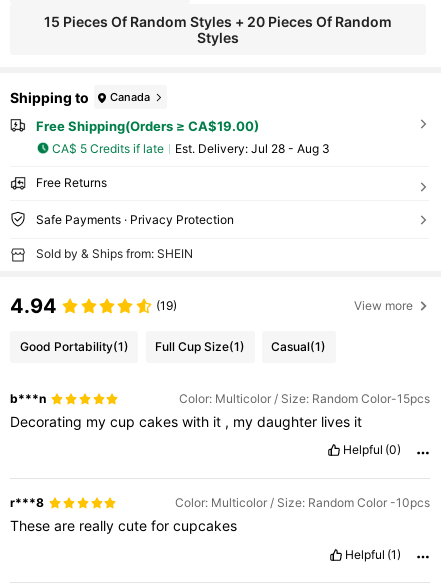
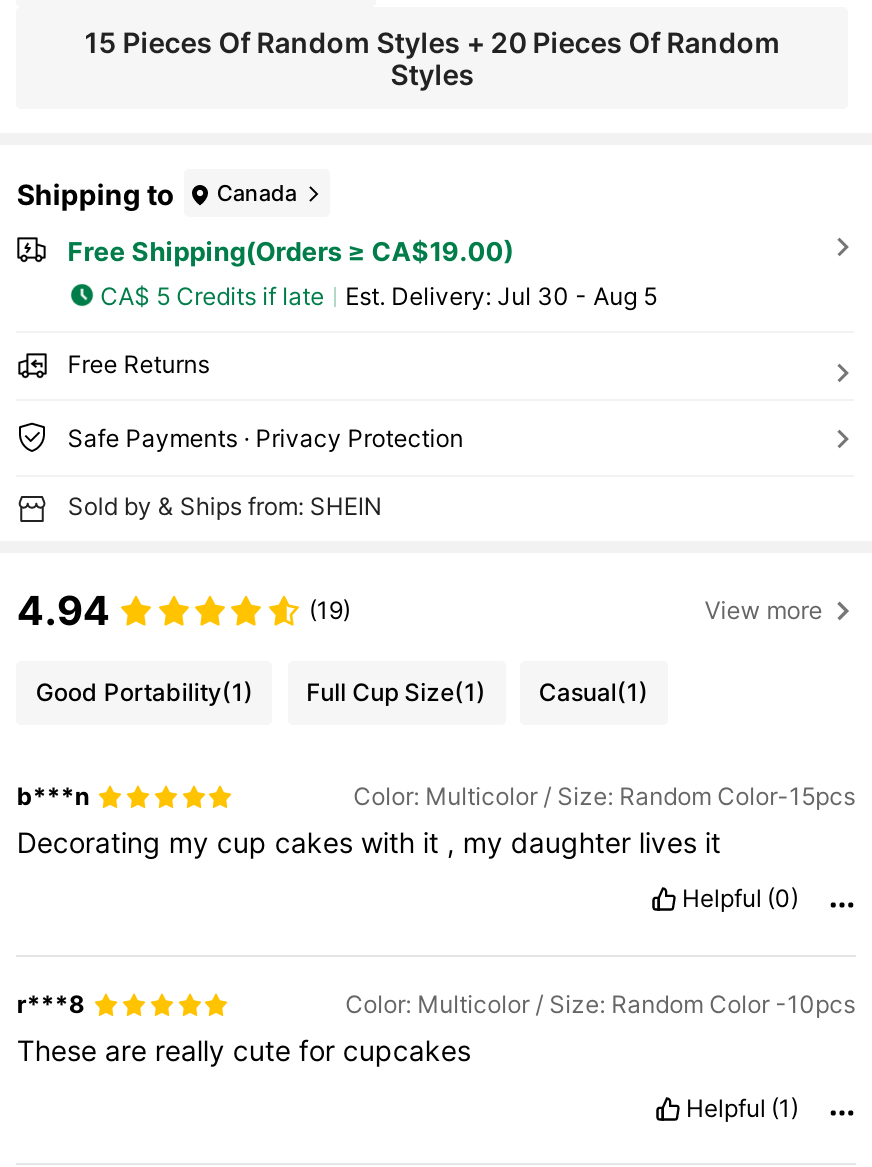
- Est. Delivery: Jul 28 - Aug 3
+ Est. Delivery: Jul 30 - Aug 5
